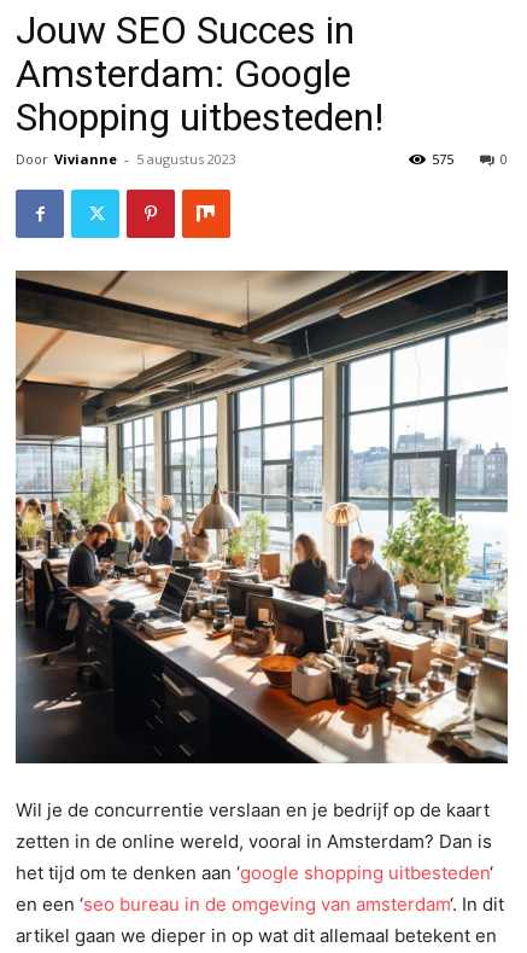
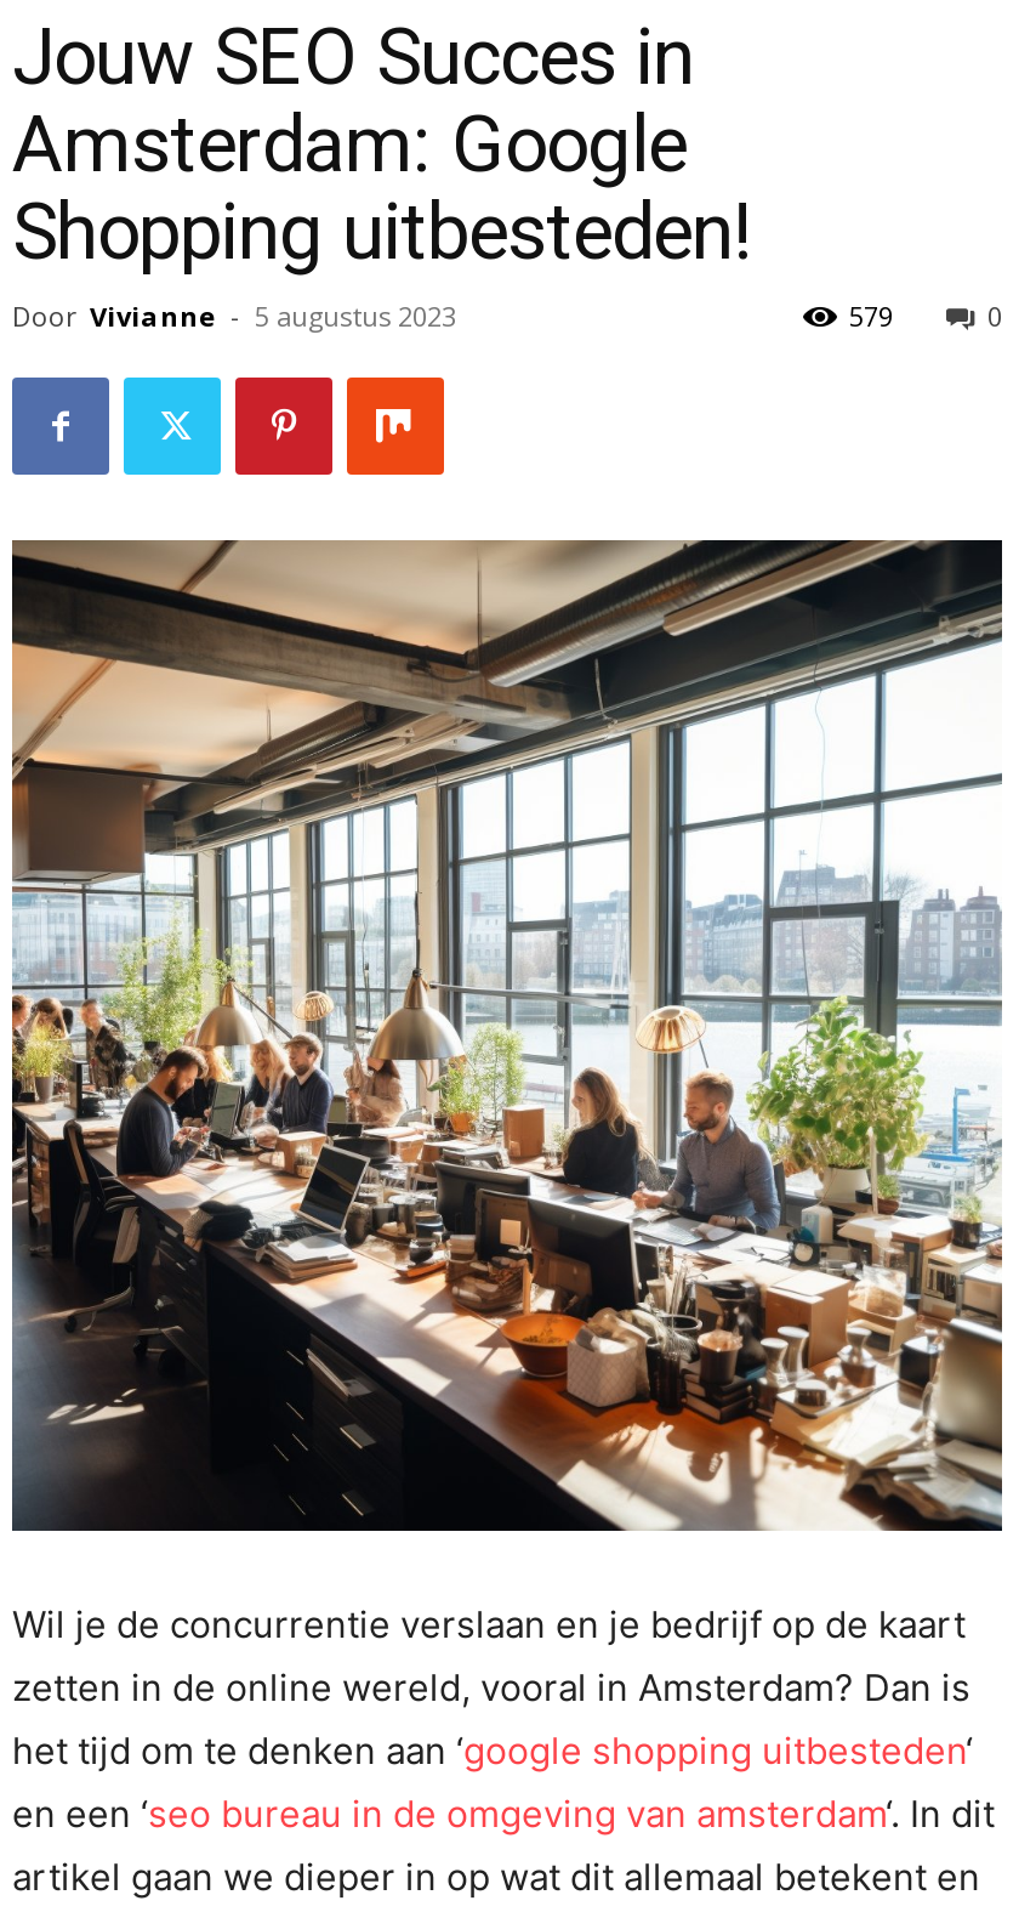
- 575
+ 579
